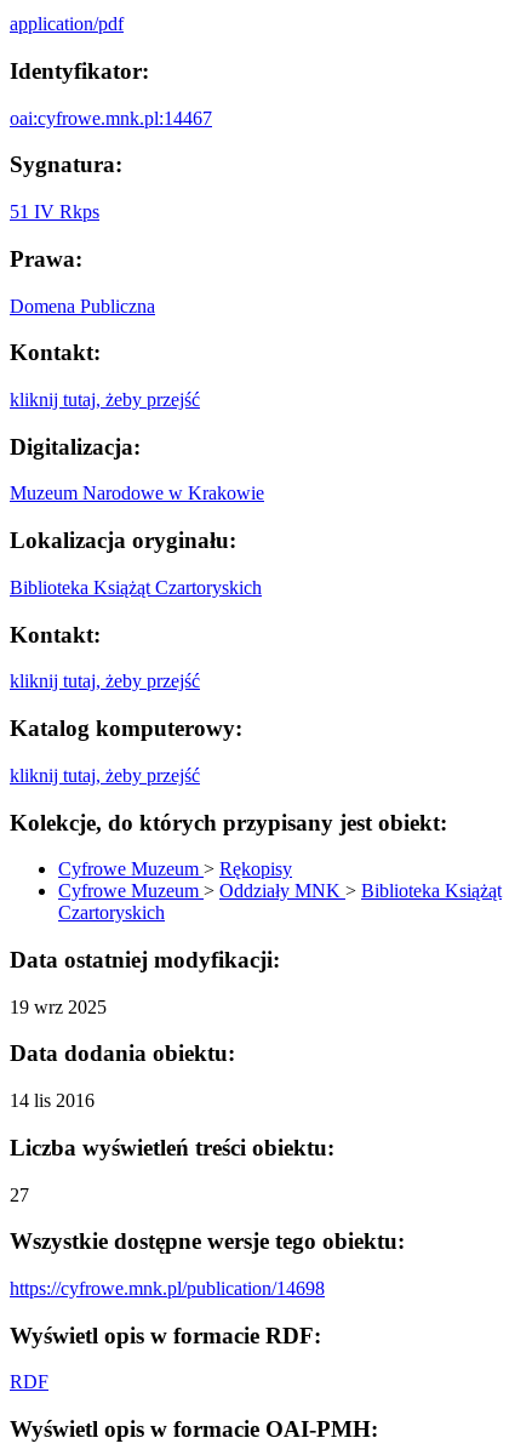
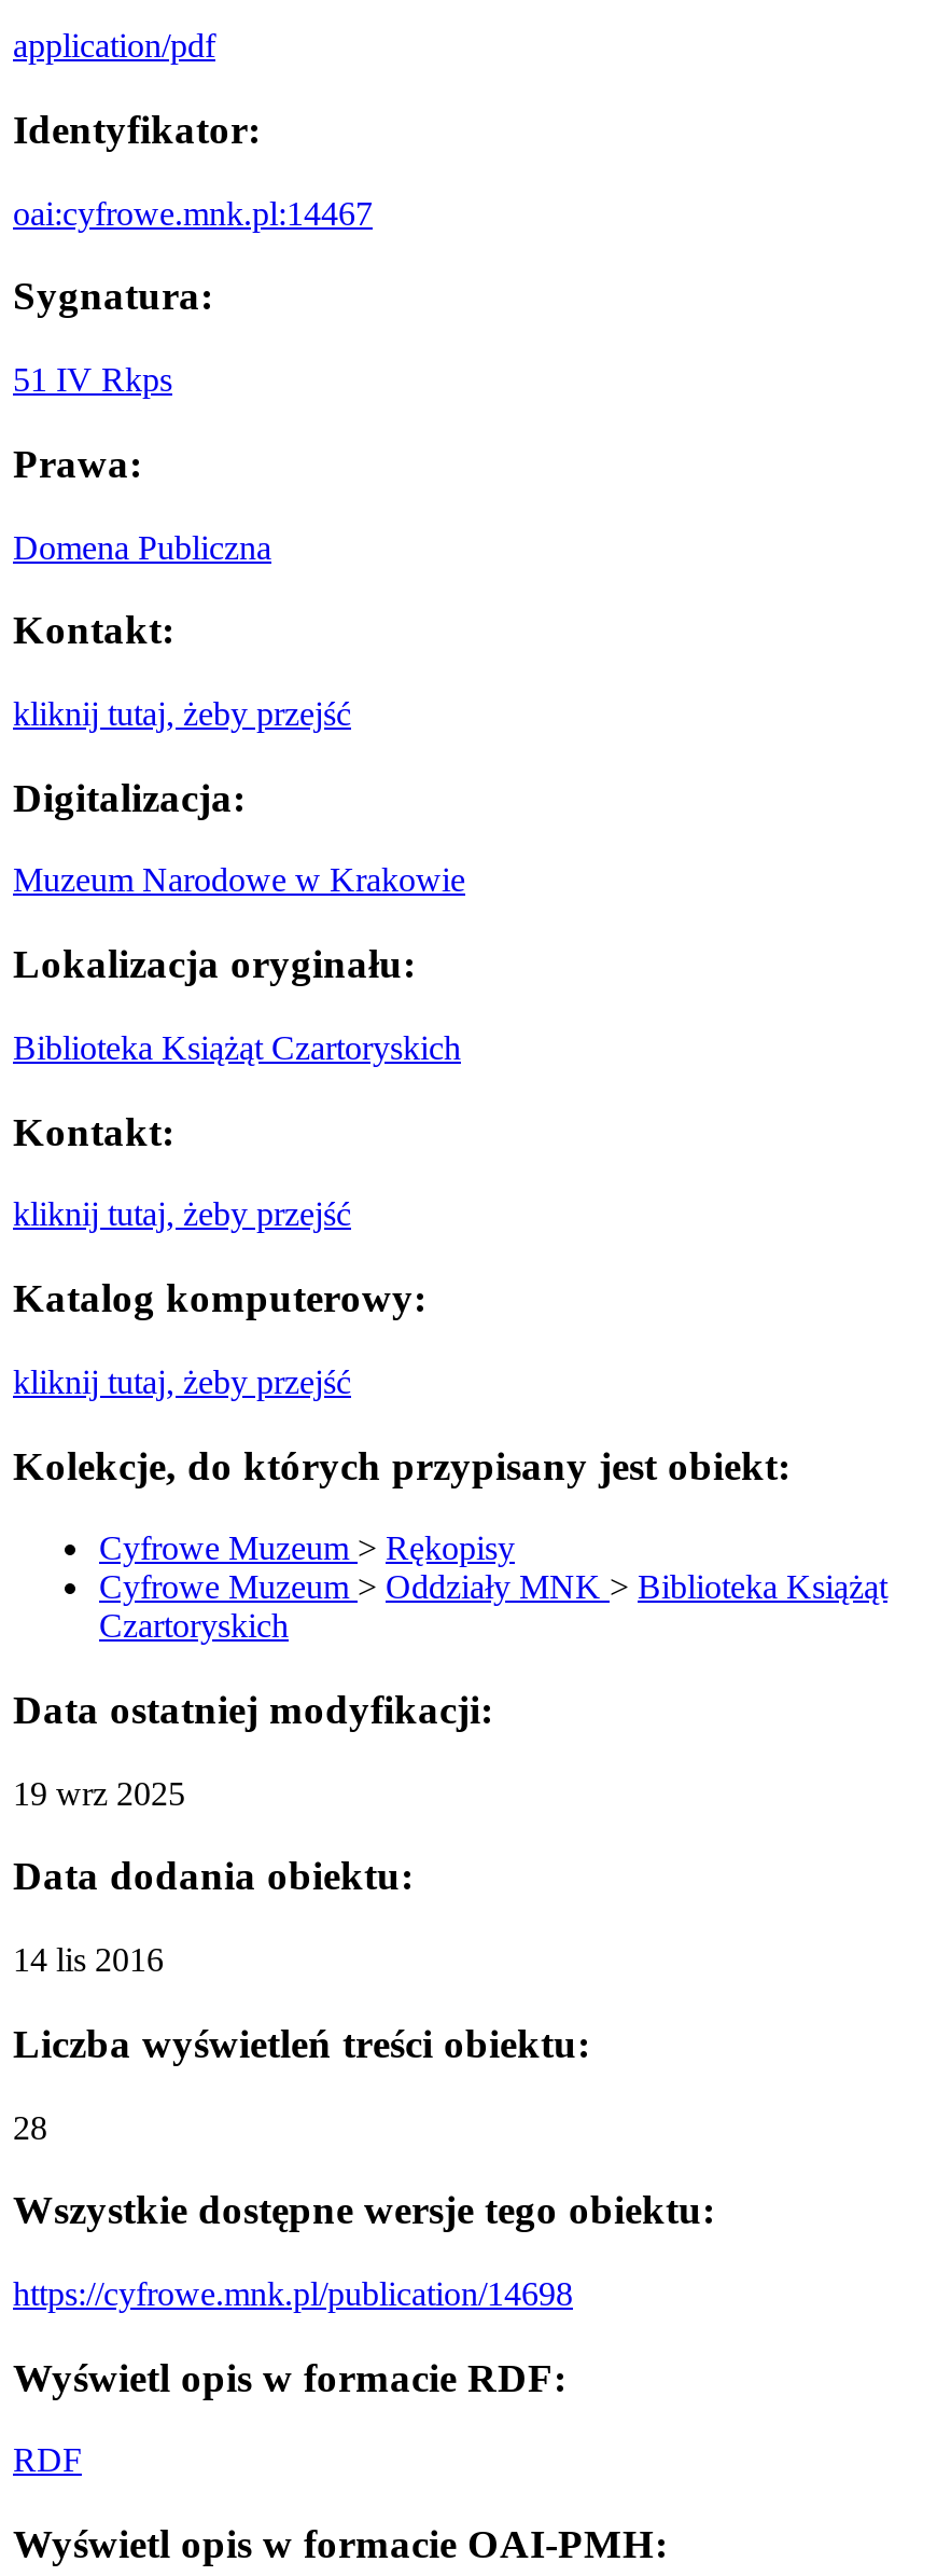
- 27
+ 28
